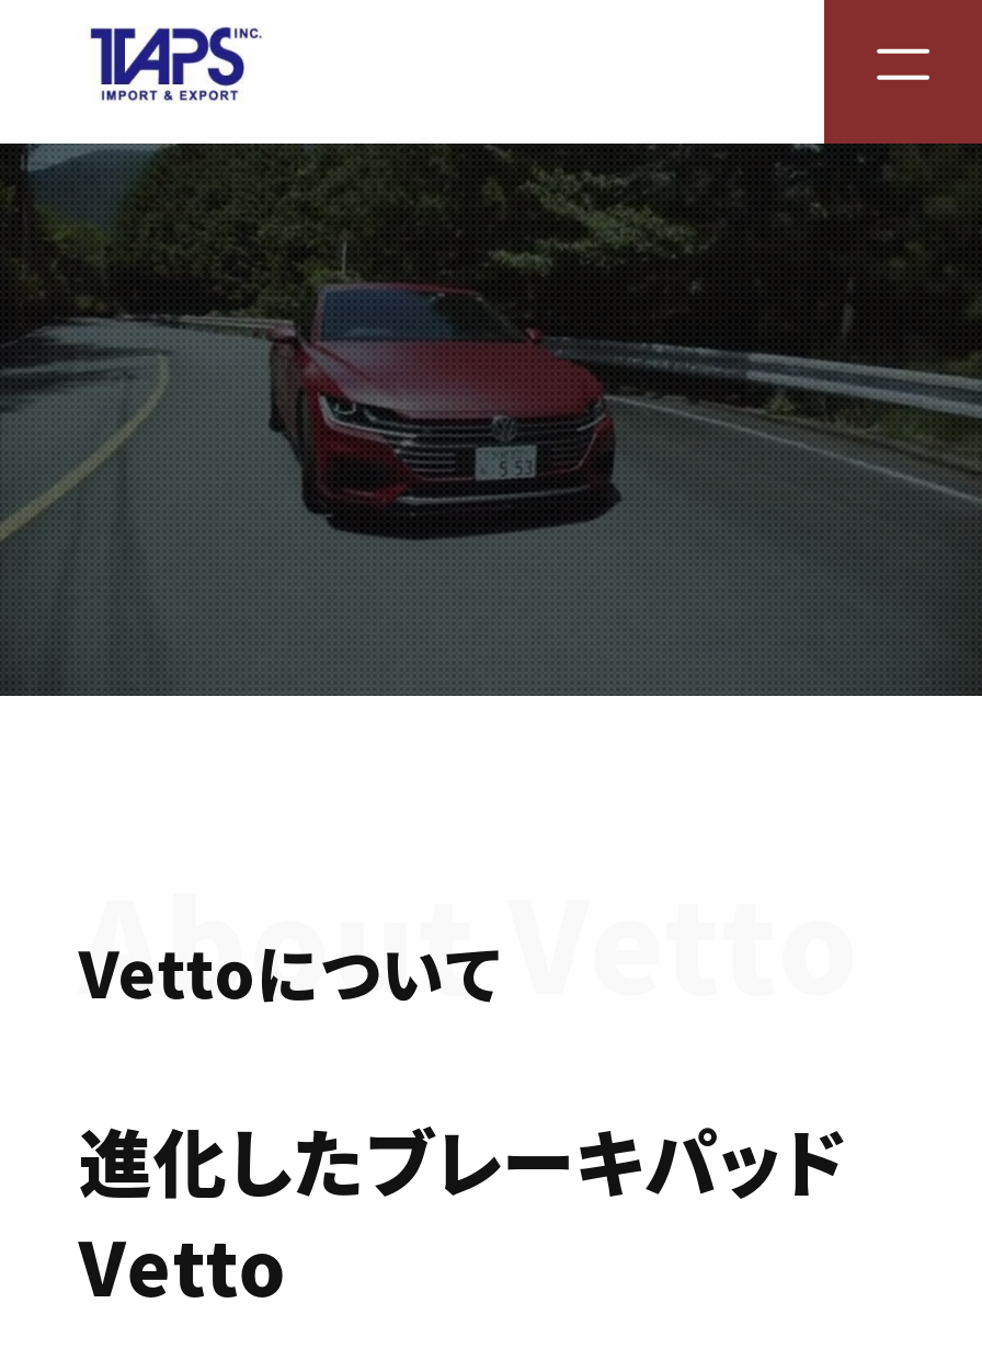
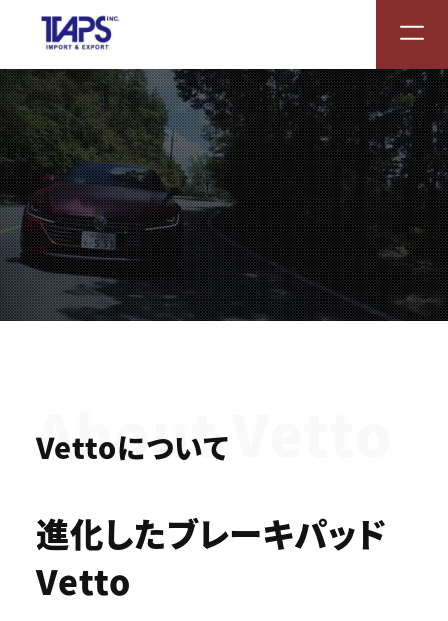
- [image]
+ [image]
